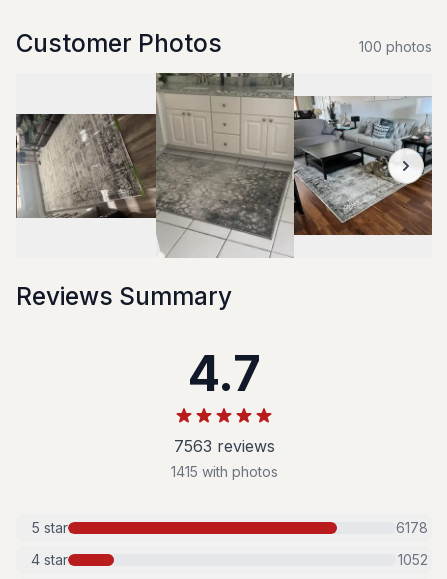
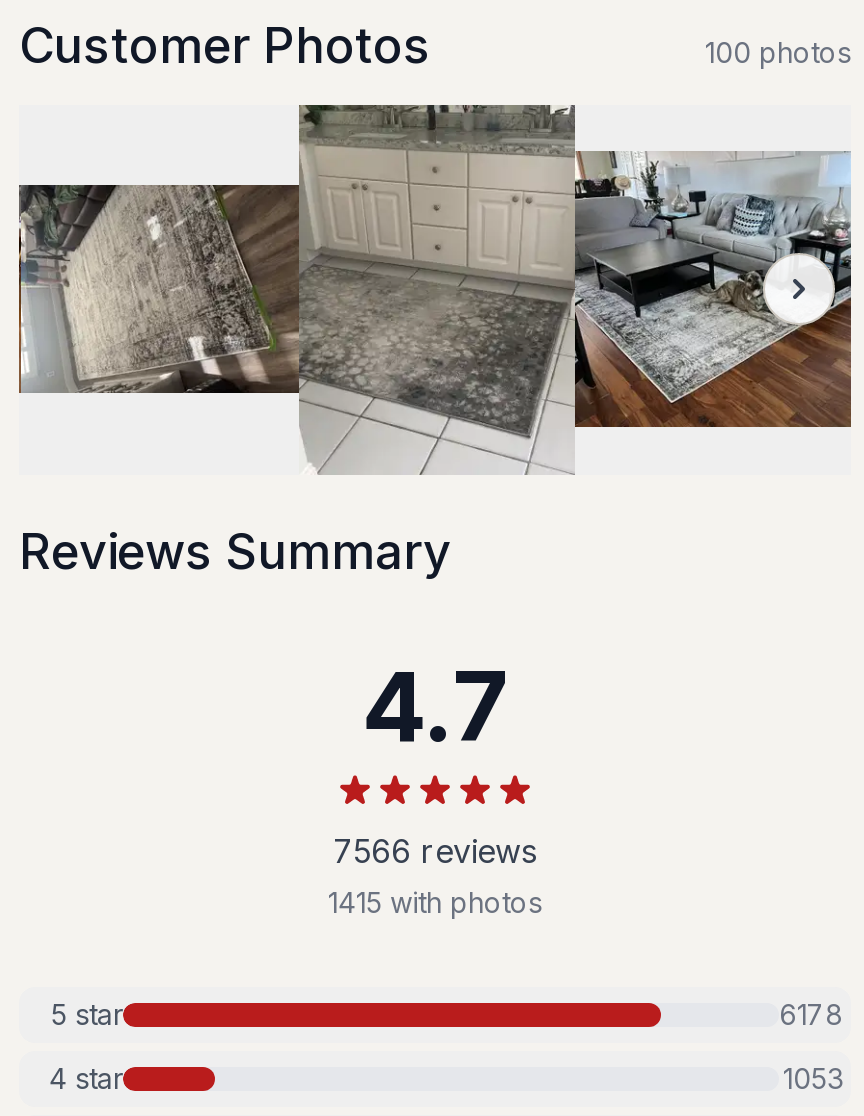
- 7563 reviews
+ 7566 reviews

- 1052
+ 1053
